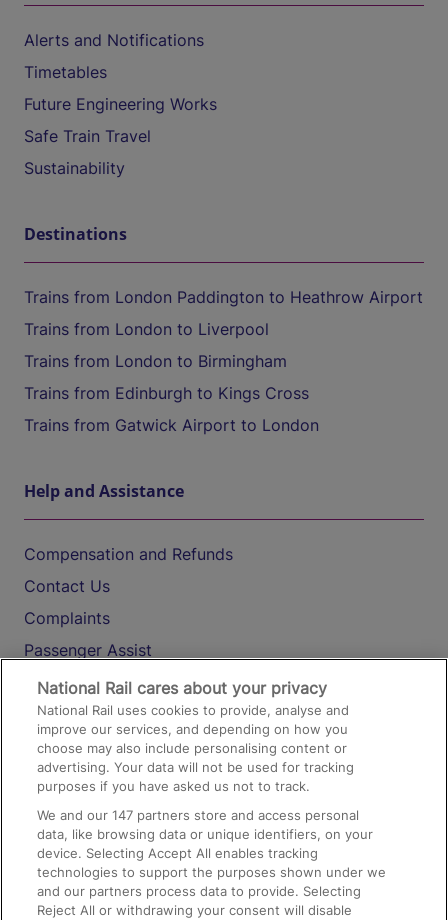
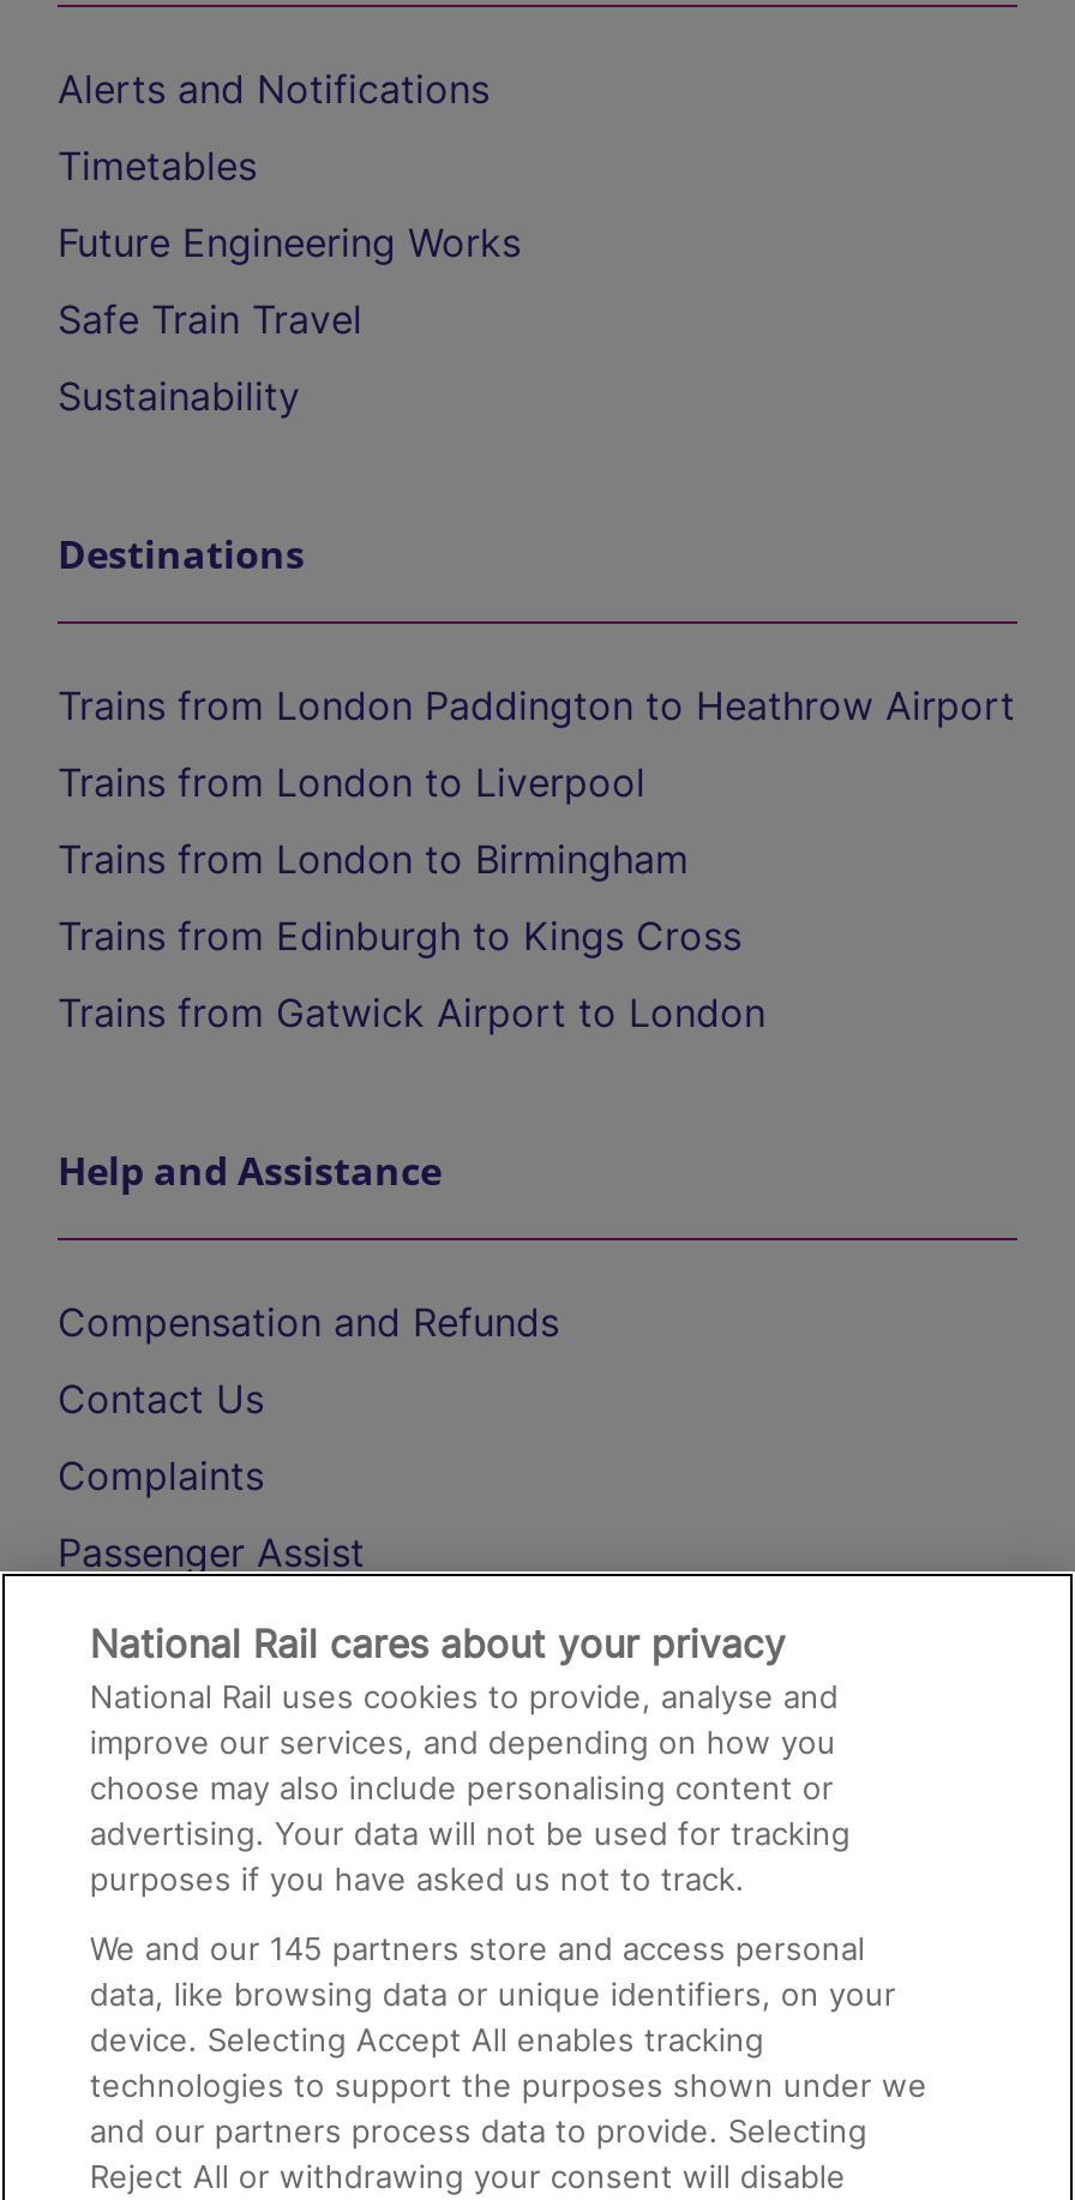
- We and our 147 partners store and access personal
+ We and our 145 partners store and access personal
